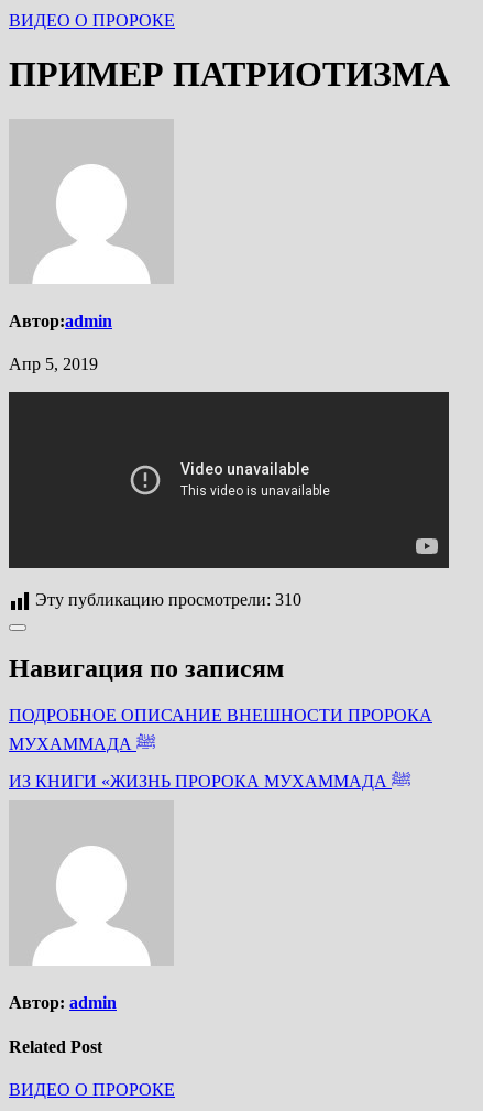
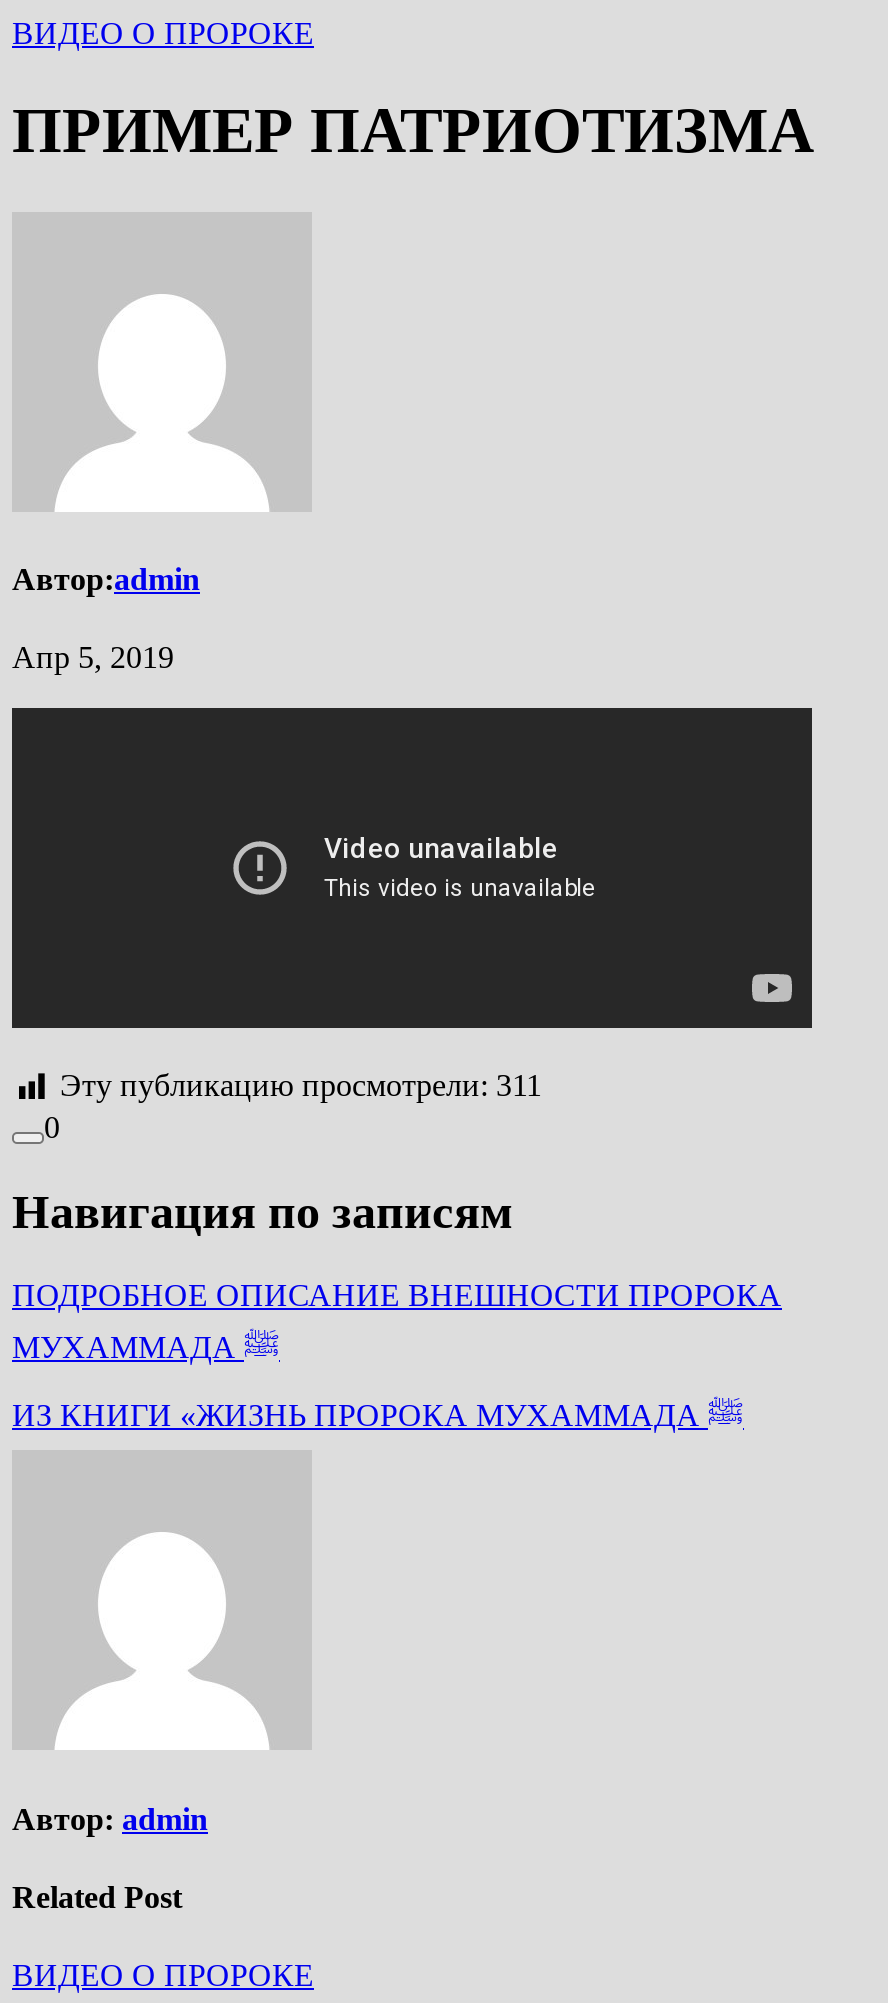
- Эту публикацию просмотрели: 310
+ Эту публикацию просмотрели: 311
+ 0
